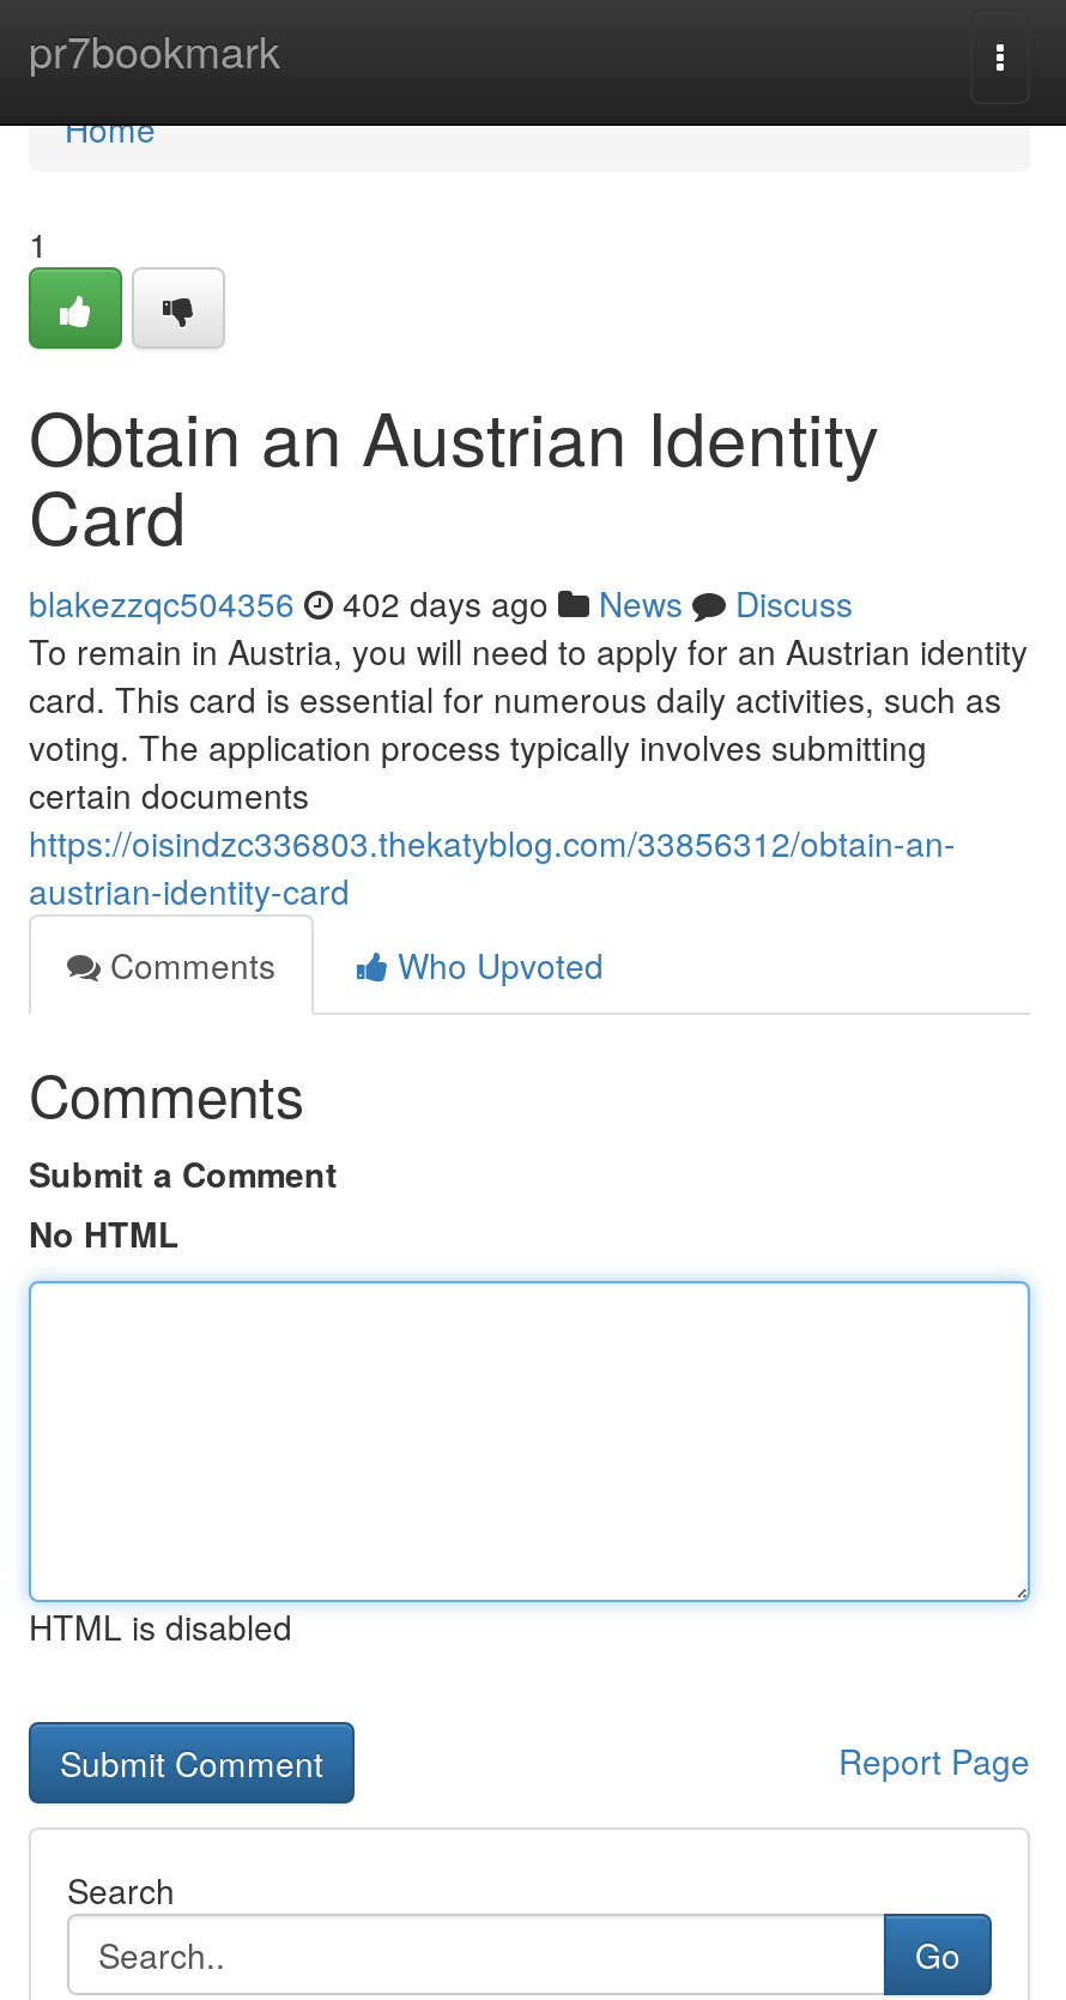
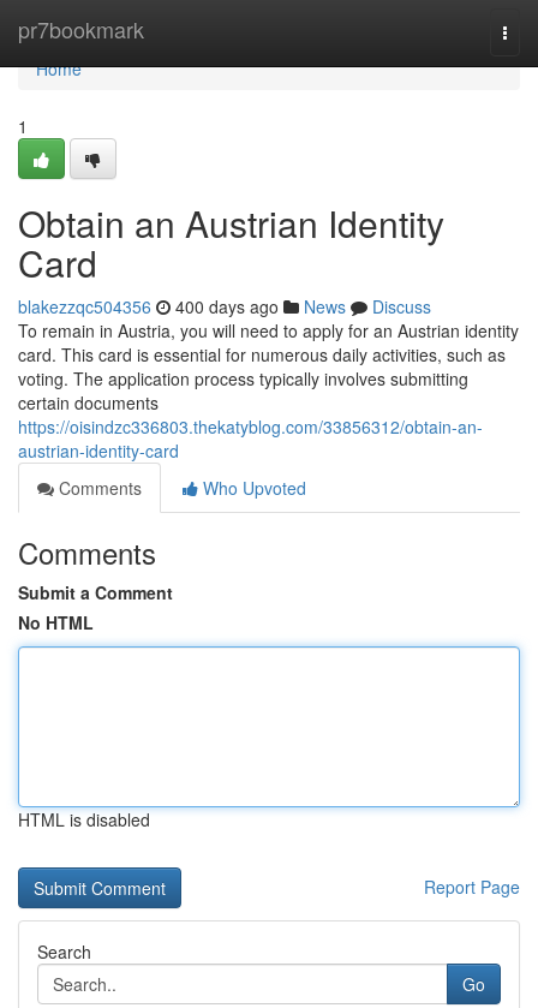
- blakezzqc504356 402 days ago News Discuss
+ blakezzqc504356 400 days ago News Discuss
